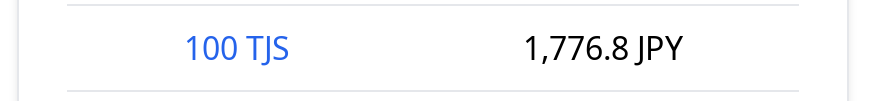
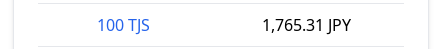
- 1,776.8 JPY
+ 1,765.31 JPY
